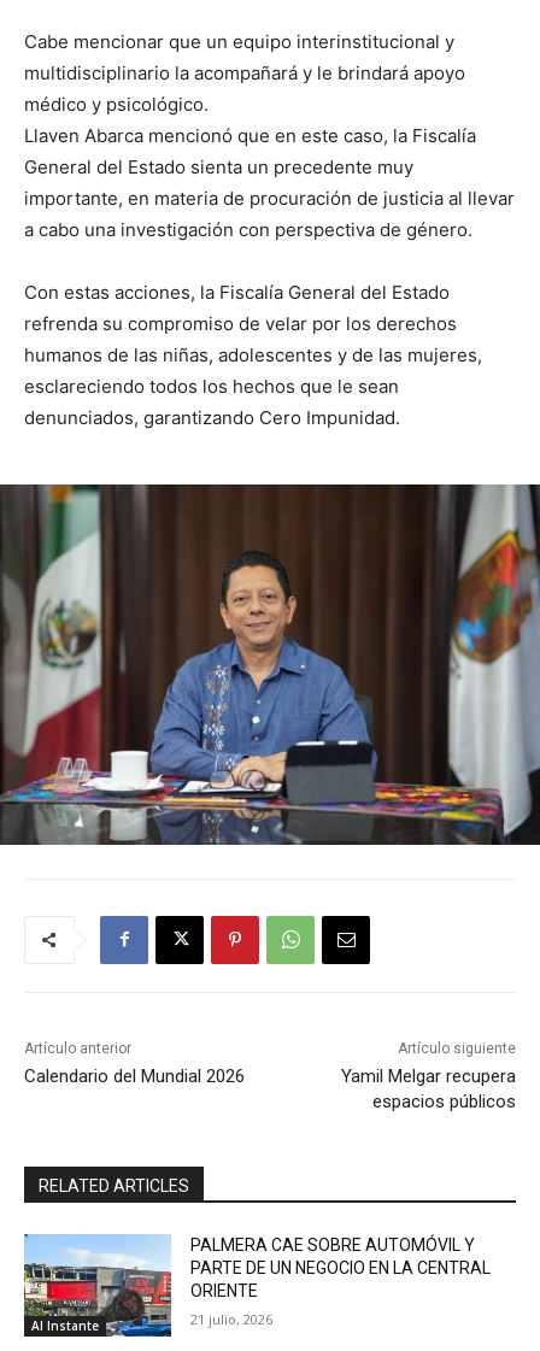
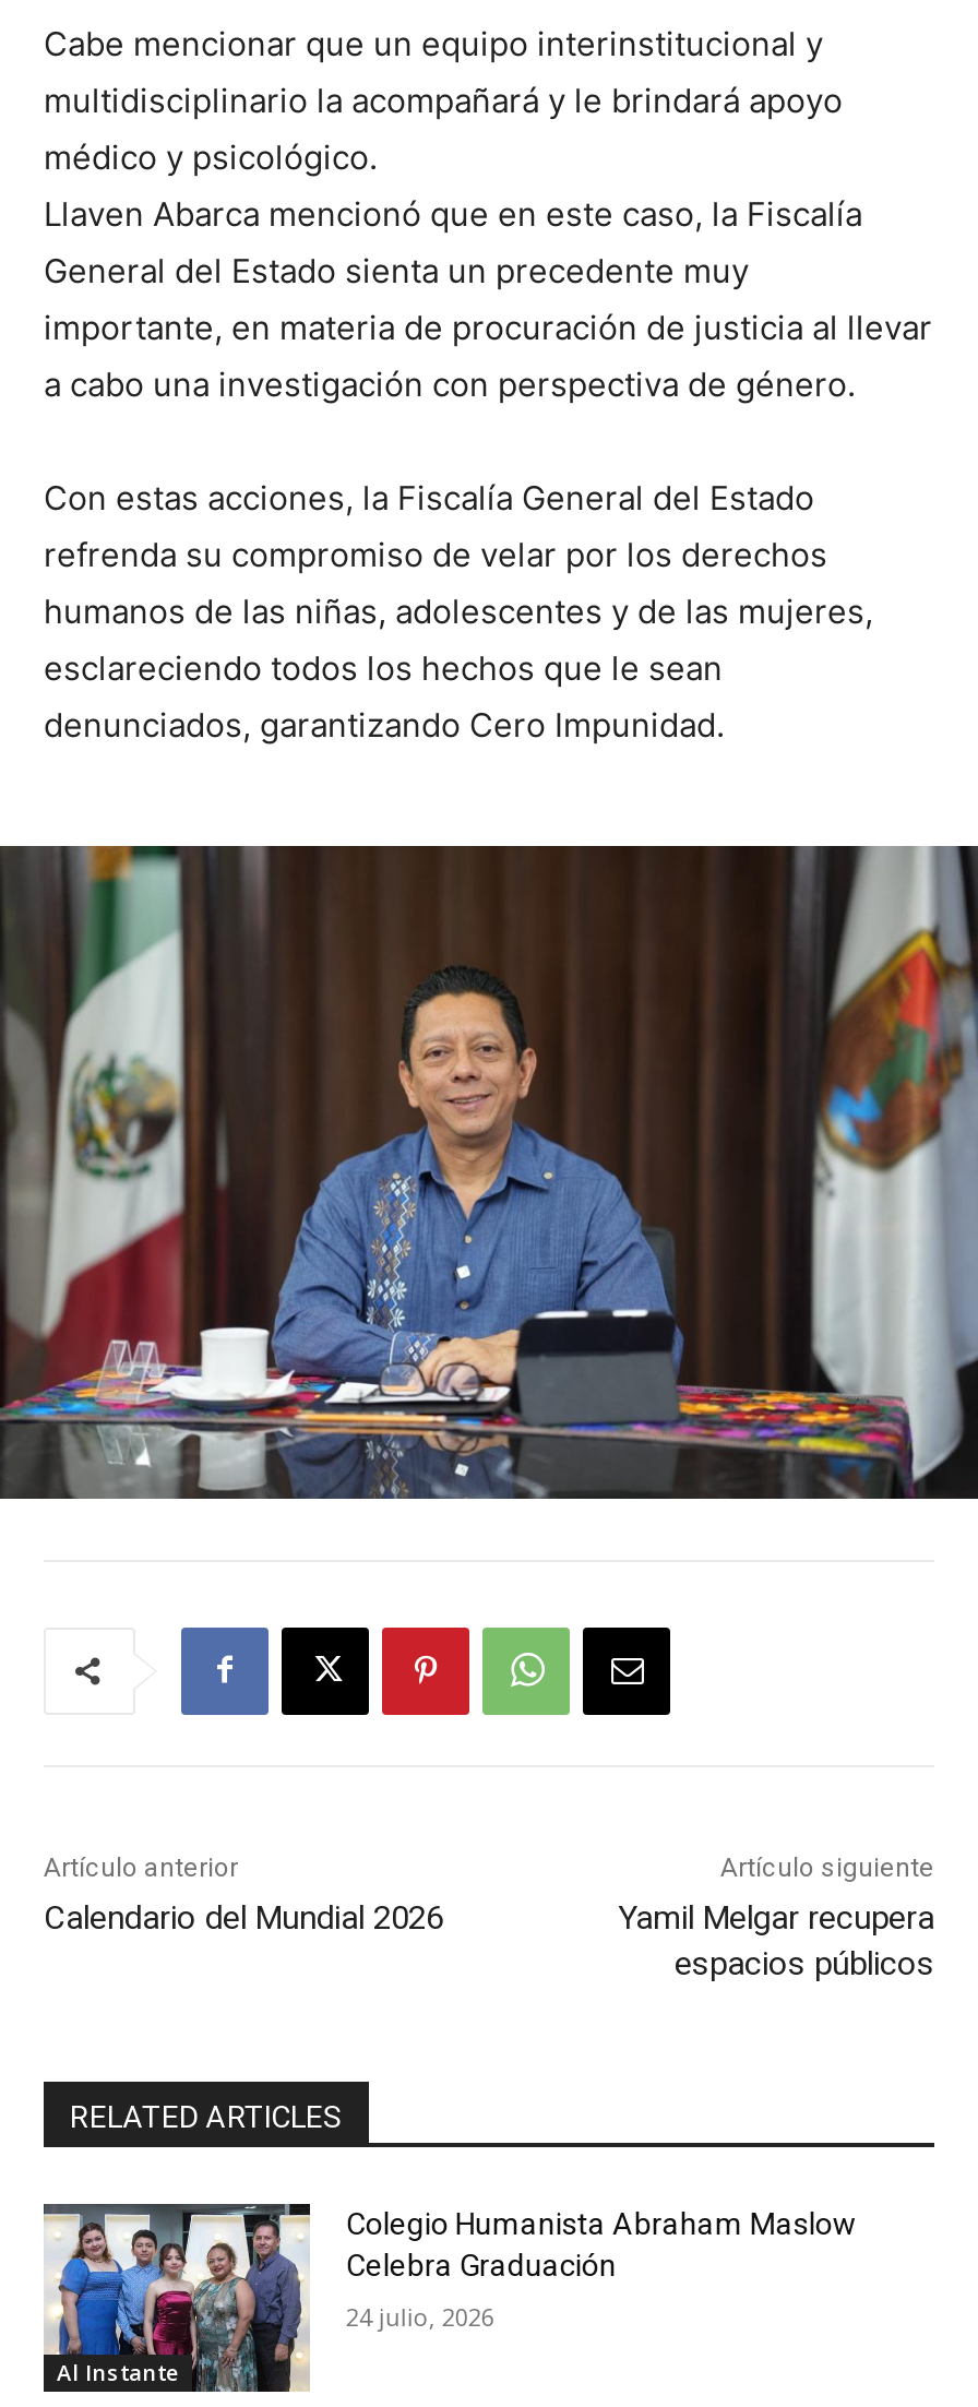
- [image]
- PALMERA CAE SOBRE AUTOMÓVIL Y
- PARTE DE UN NEGOCIO EN LA CENTRAL
- ORIENTE
+ [image]
+ Colegio Humanista Abraham Maslow
+ Celebra Graduación

- 21 julio, 2026
+ 24 julio, 2026
